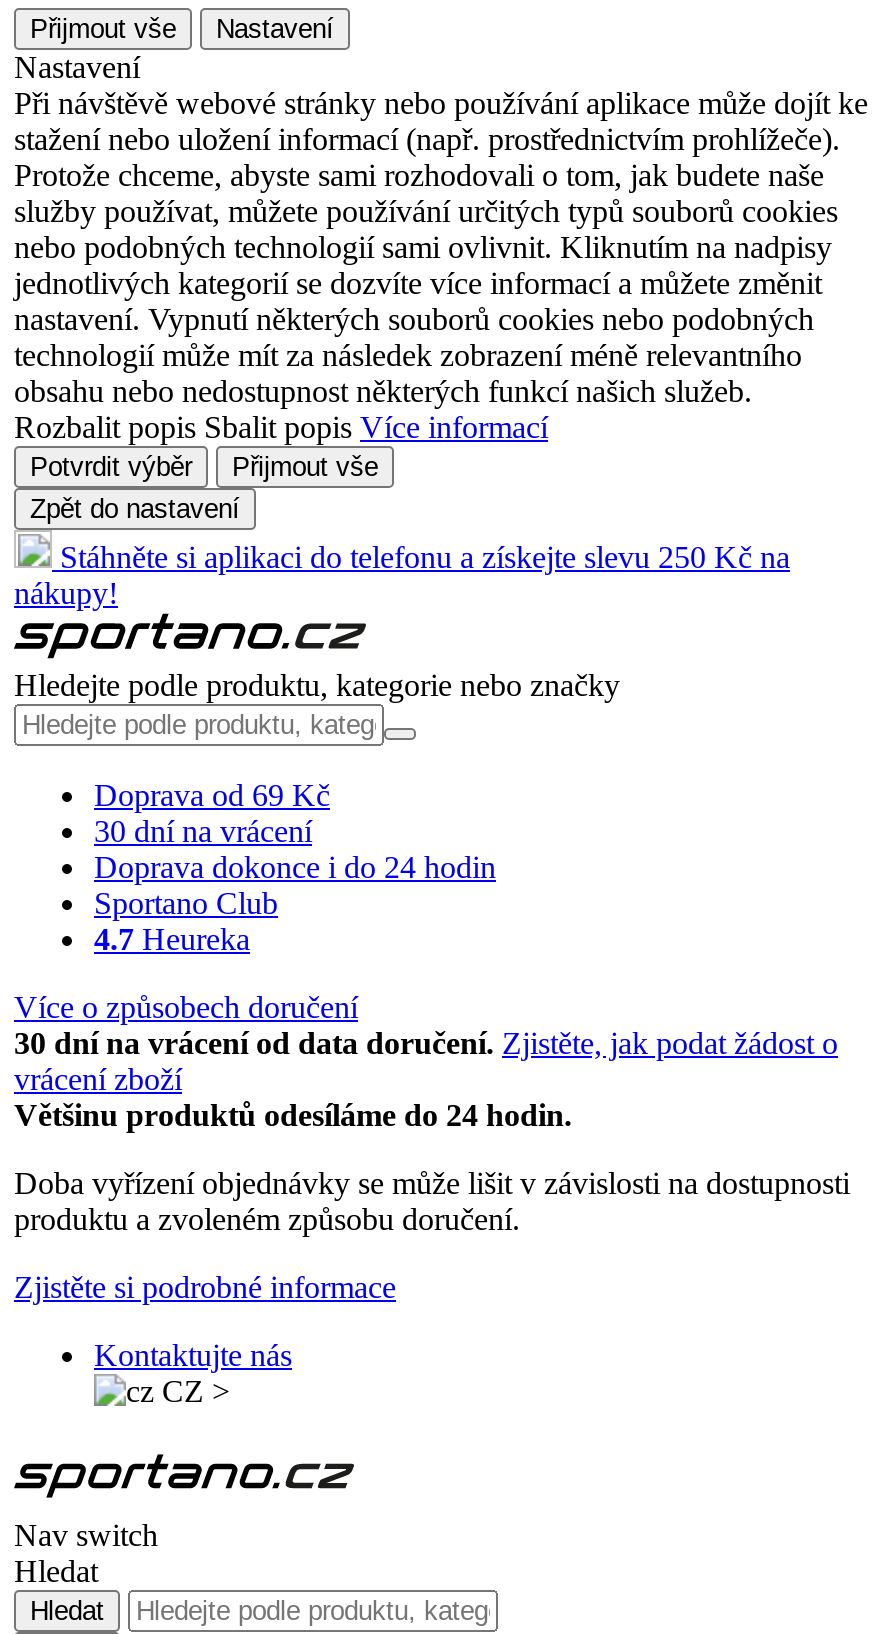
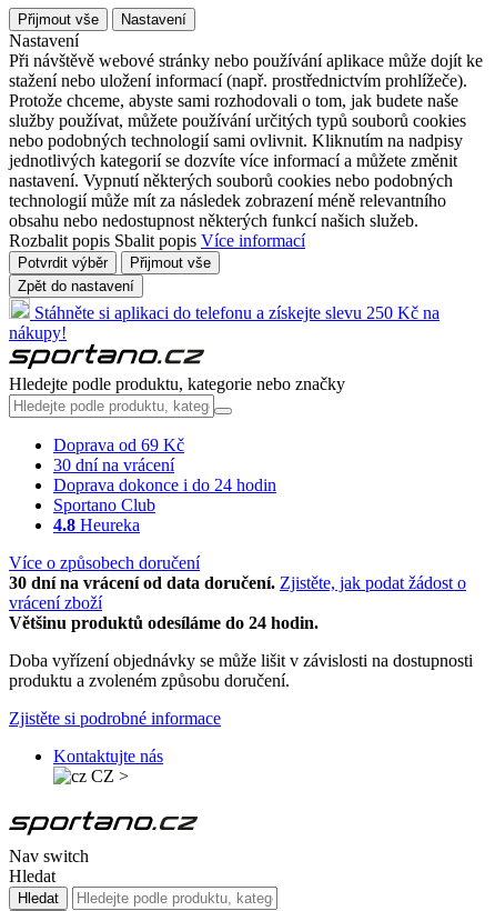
- 4.7 Heureka
+ 4.8 Heureka
